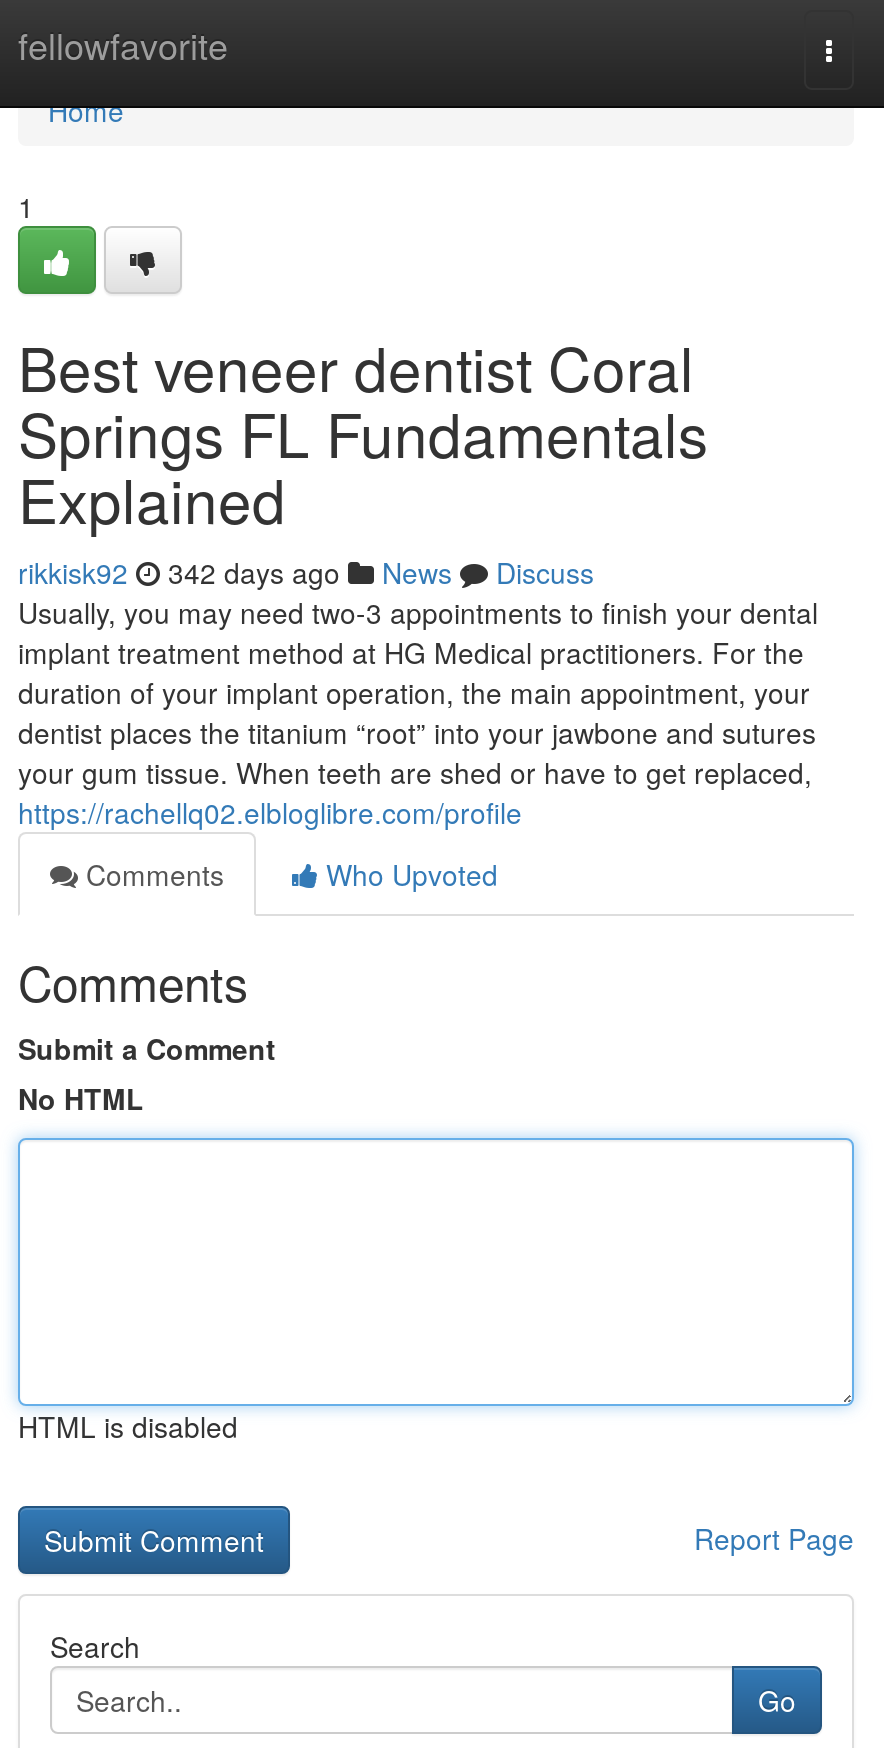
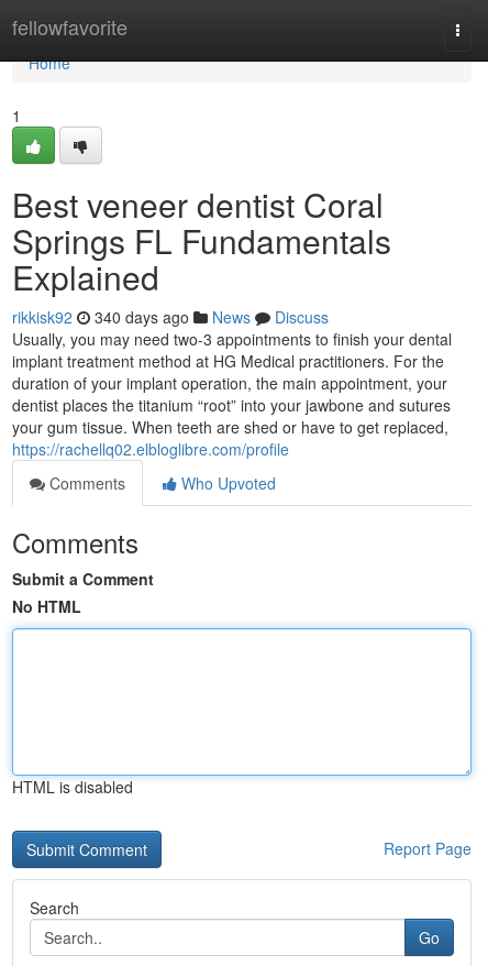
- rikkisk92 342 days ago News Discuss
+ rikkisk92 340 days ago News Discuss
